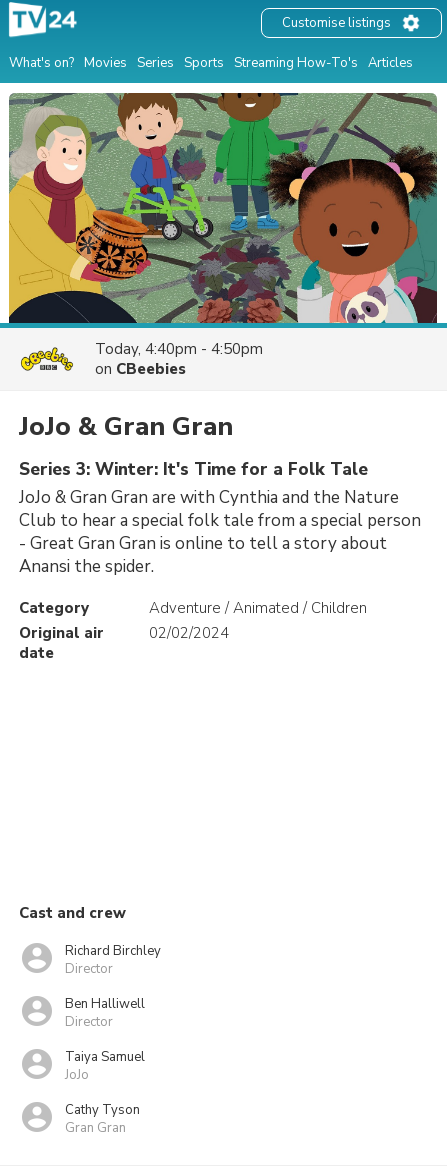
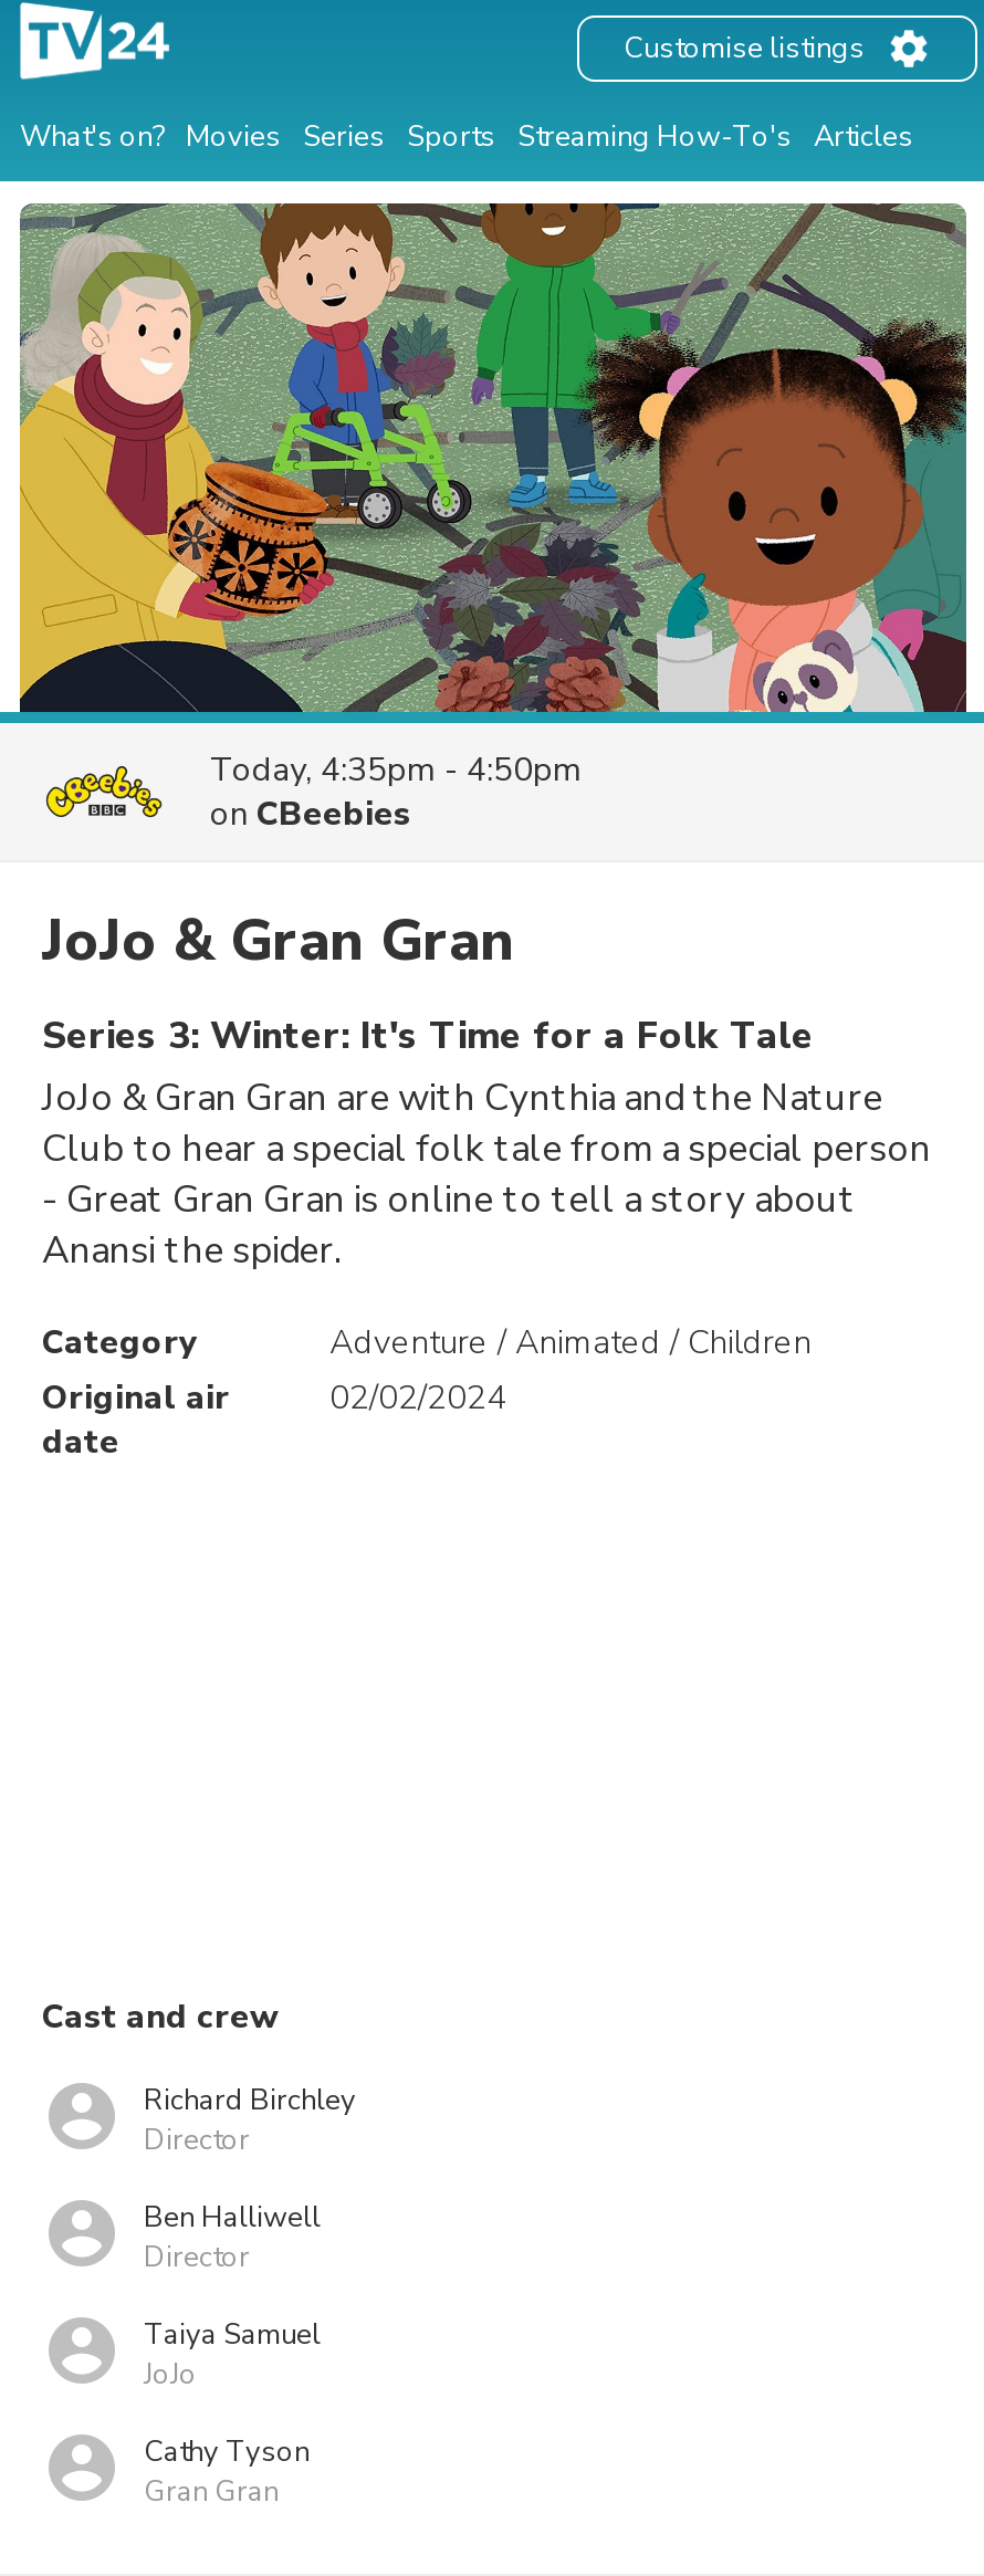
- Today, 4:40pm - 4:50pm
+ Today, 4:35pm - 4:50pm
